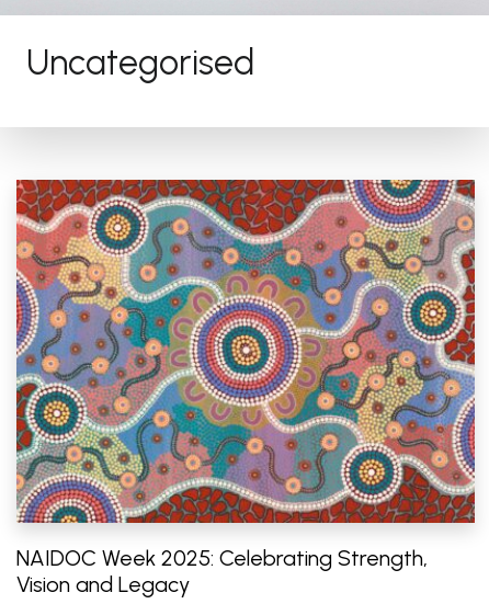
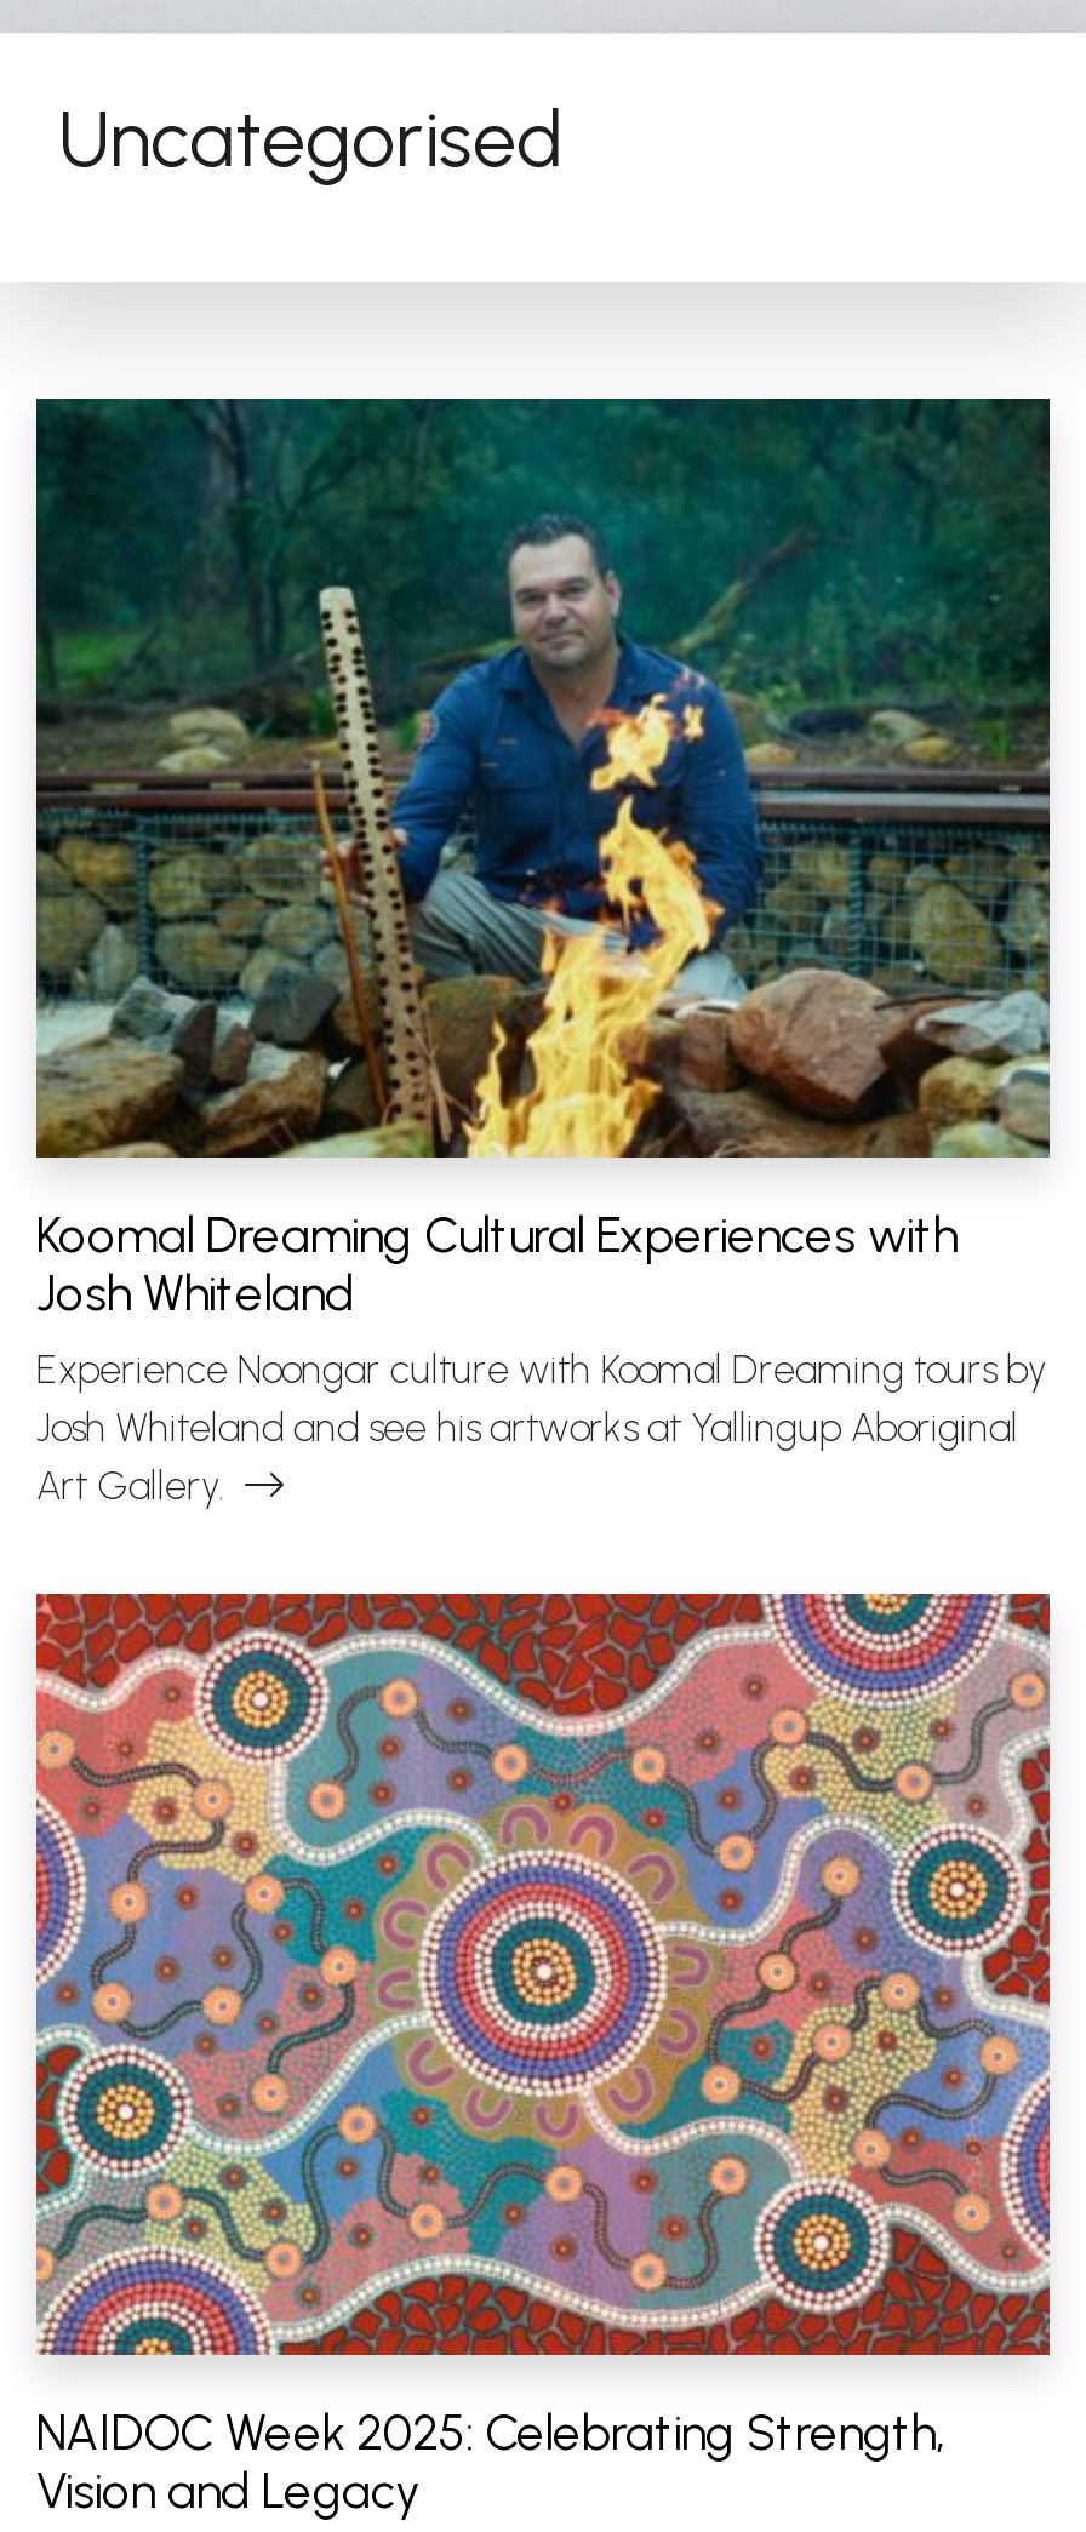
+ [image]
+ Koomal Dreaming Cultural Experiences with
+ Josh Whiteland
+ Experience Noongar culture with Koomal Dreaming tours by
+ Josh Whiteland and see his artworks at Yallingup Aboriginal
+ Art Gallery.
